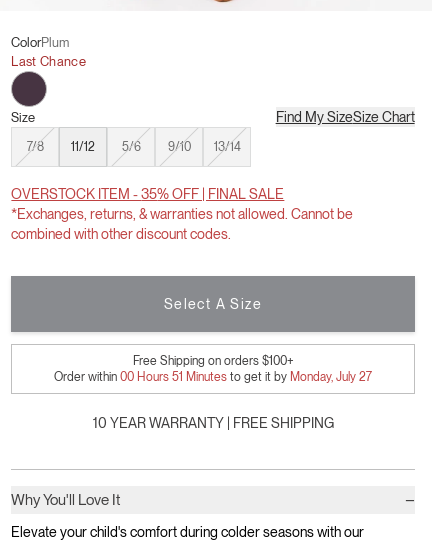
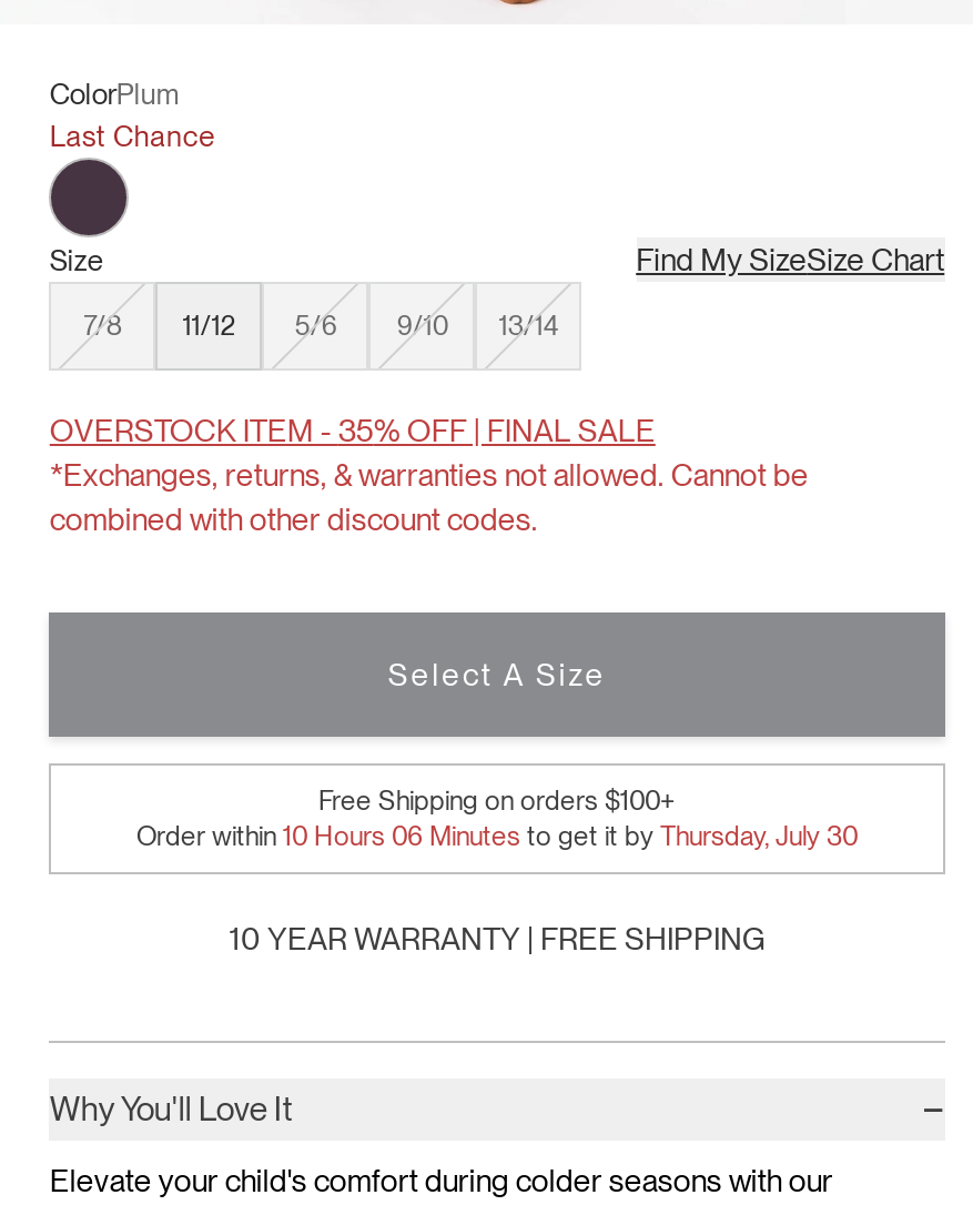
- Order within 00 Hours 51 Minutes to get it by Monday, July 27
+ Order within 10 Hours 06 Minutes to get it by Thursday, July 30
